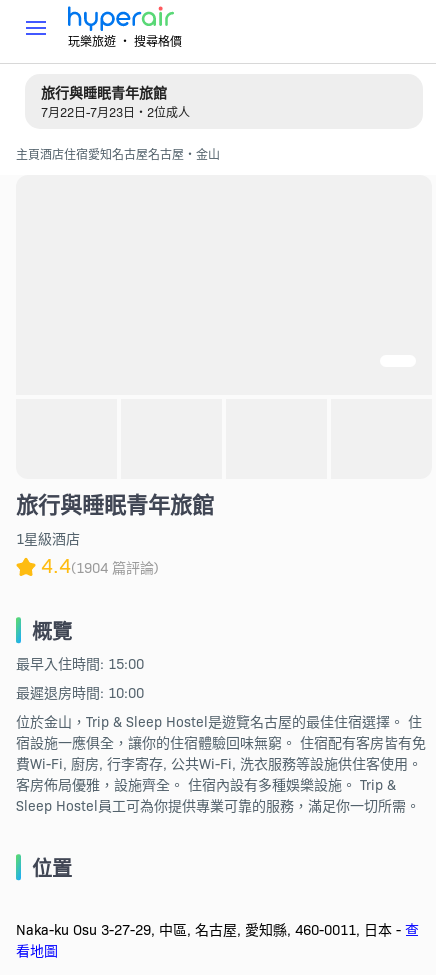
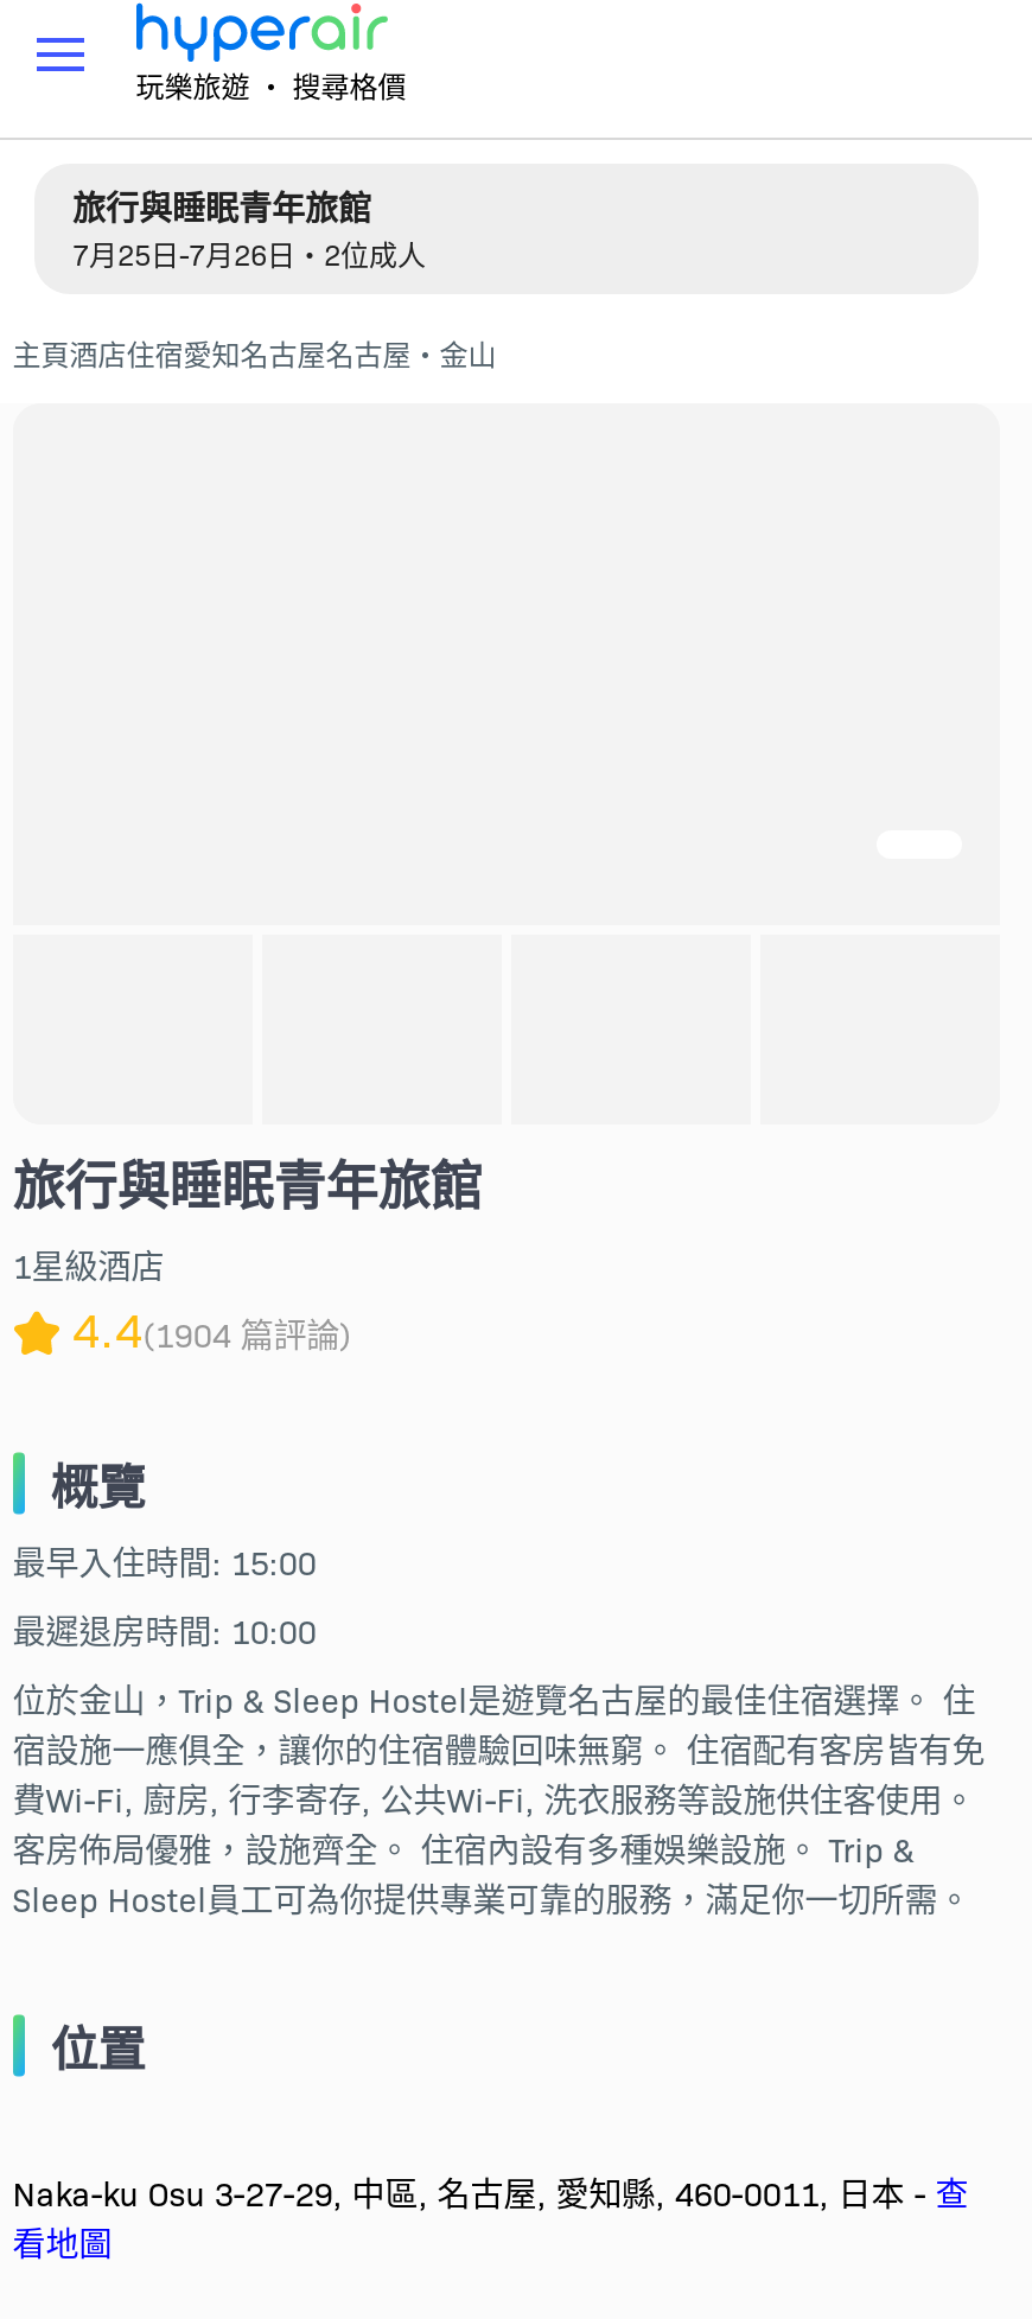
- 7月22日-7月23日・2位成人
+ 7月25日-7月26日・2位成人
